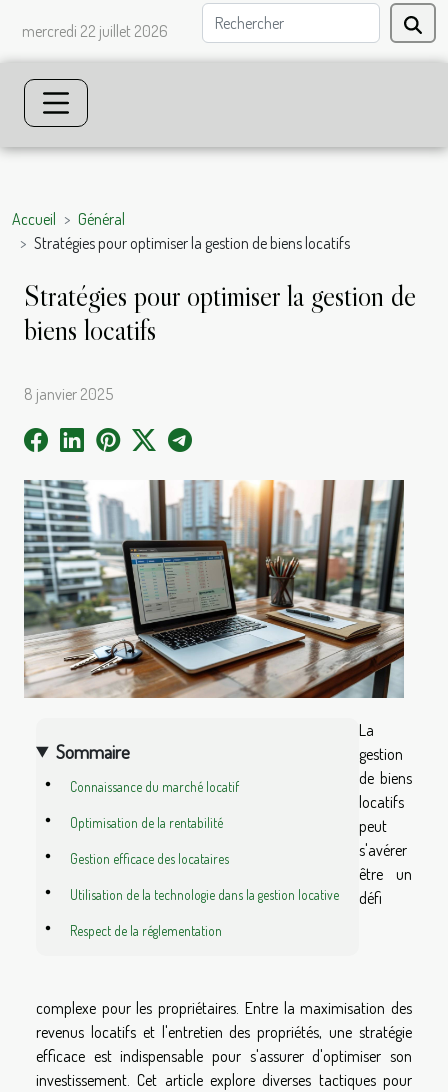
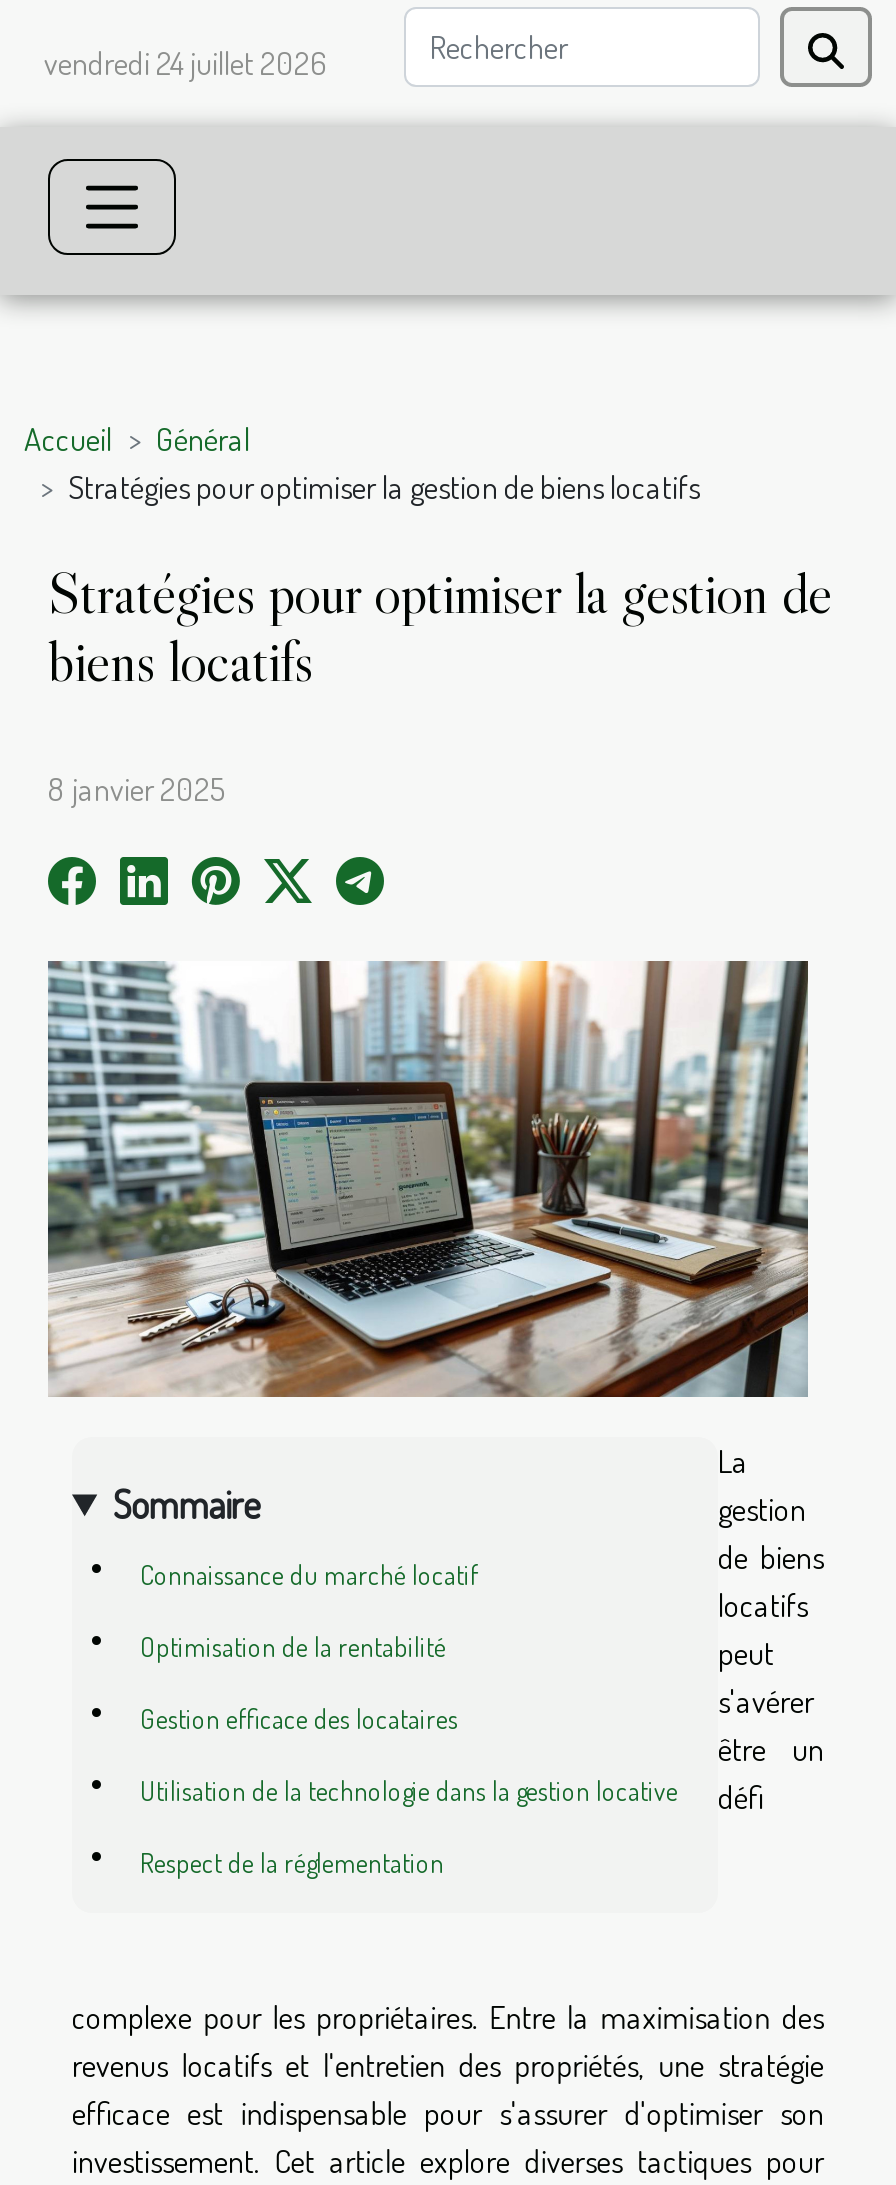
- mercredi 22 juillet 2026
+ vendredi 24 juillet 2026
